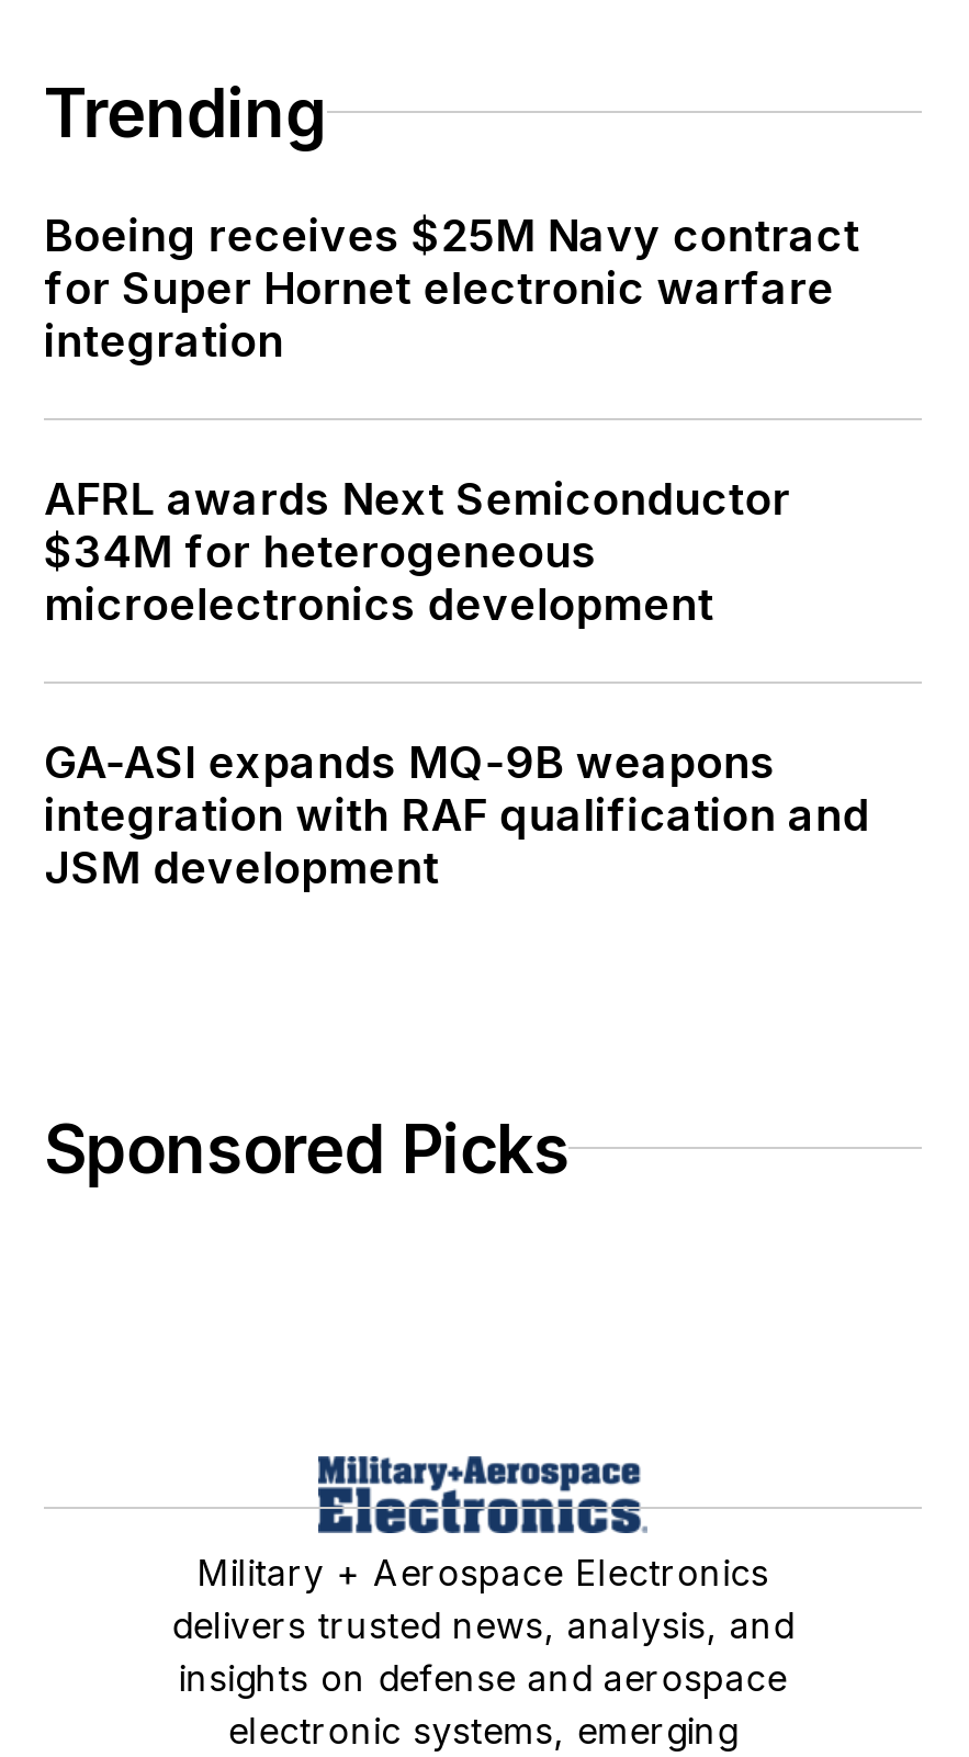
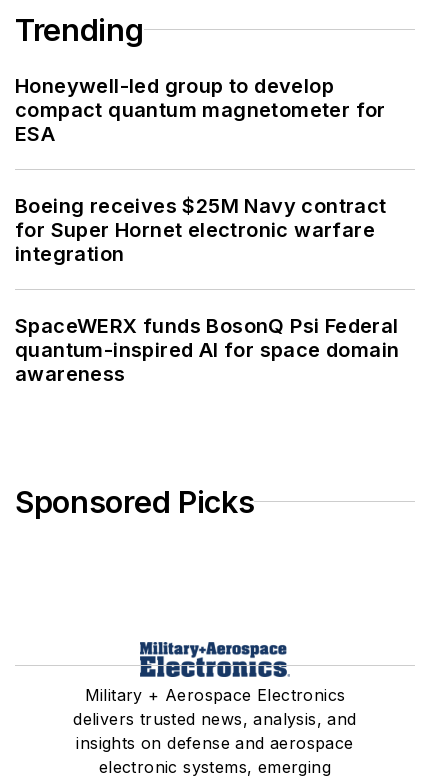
+ Honeywell-led group to develop
+ compact quantum magnetometer for
+ ESA

moved down: Boeing receives $25M Navy contract | for Super Hornet electronic warfare | integration

- AFRL awards Next Semiconductor
- $34M for heterogeneous
- microelectronics development
- GA-ASI expands MQ-9B weapons
- integration with RAF qualification and
- JSM development
+ SpaceWERX funds BosonQ Psi Federal
+ quantum-inspired AI for space domain
+ awareness
